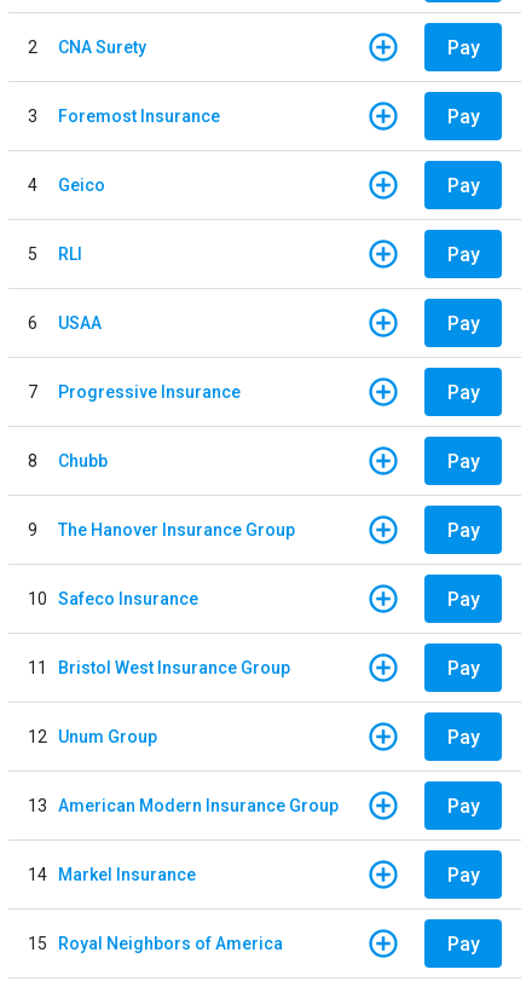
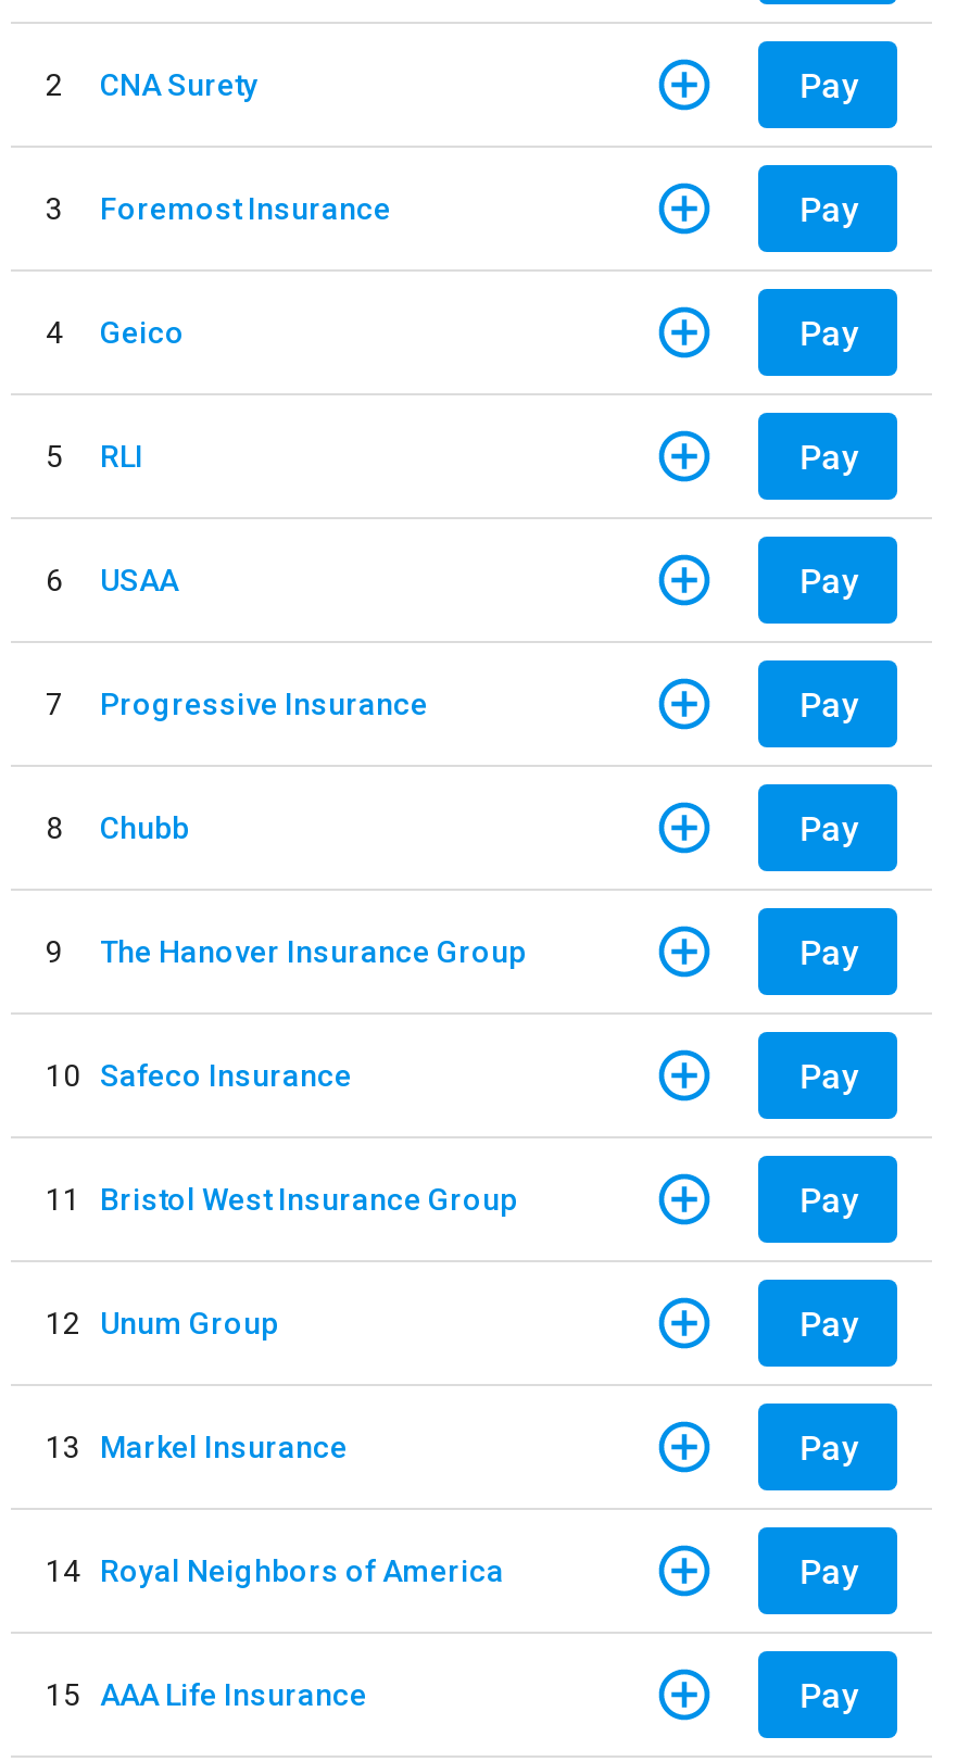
- 13 American Modern Insurance Group
+ 13 Markel Insurance

- 14 Markel Insurance
+ 14 Royal Neighbors of America

- 15 Royal Neighbors of America
+ 15 AAA Life Insurance
